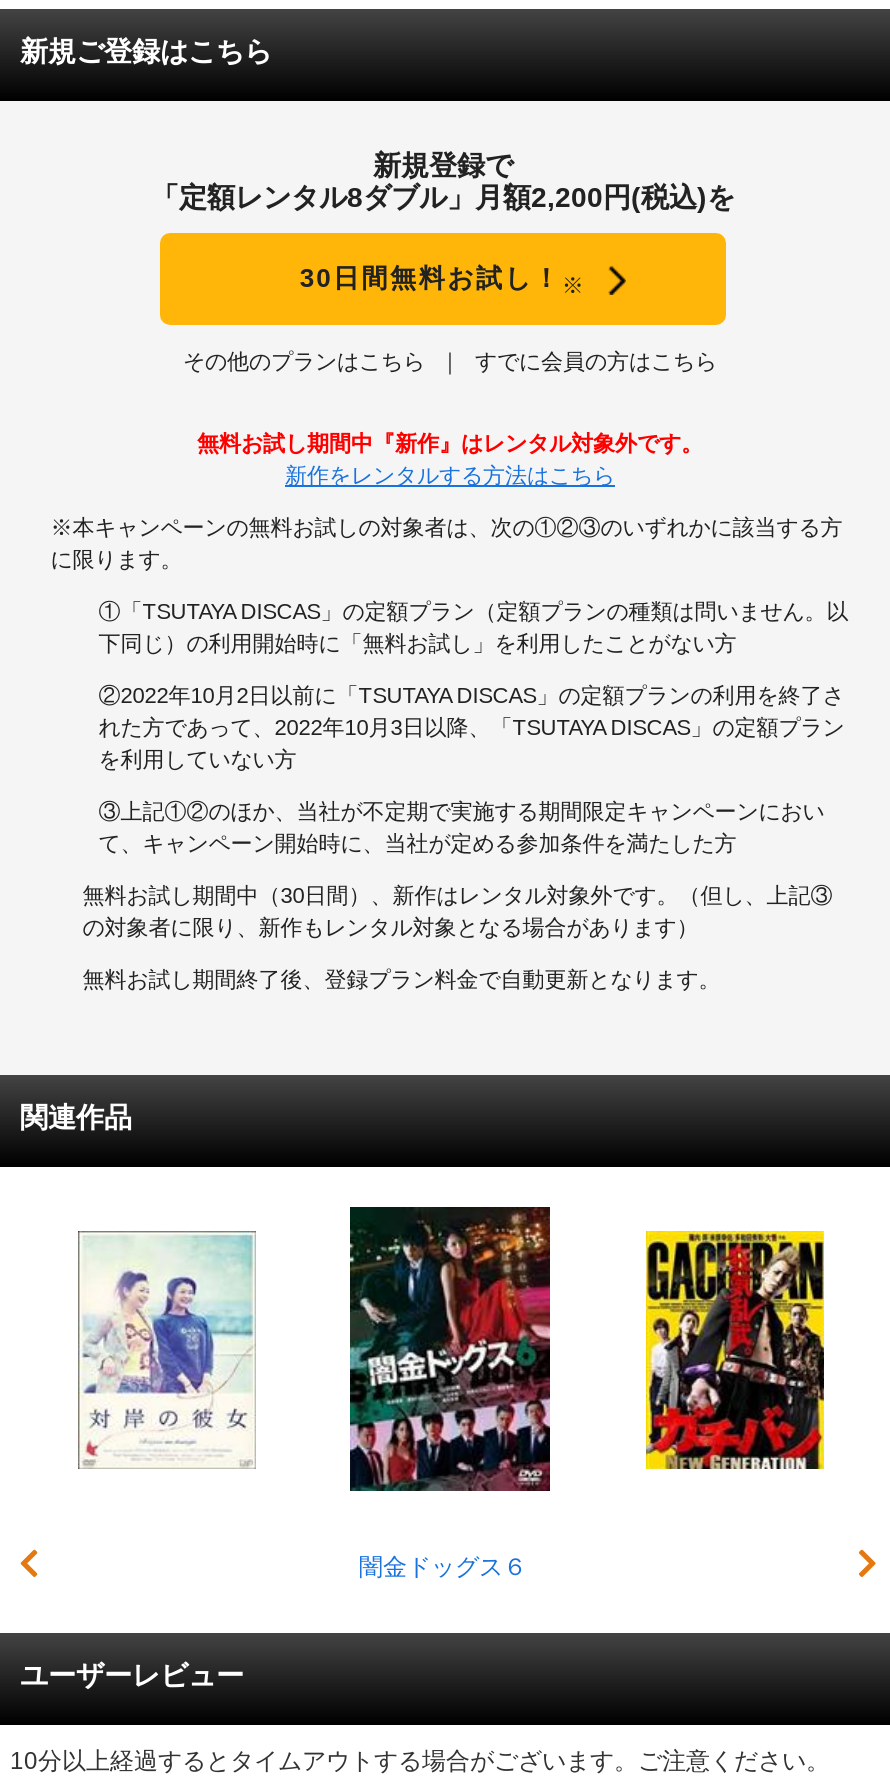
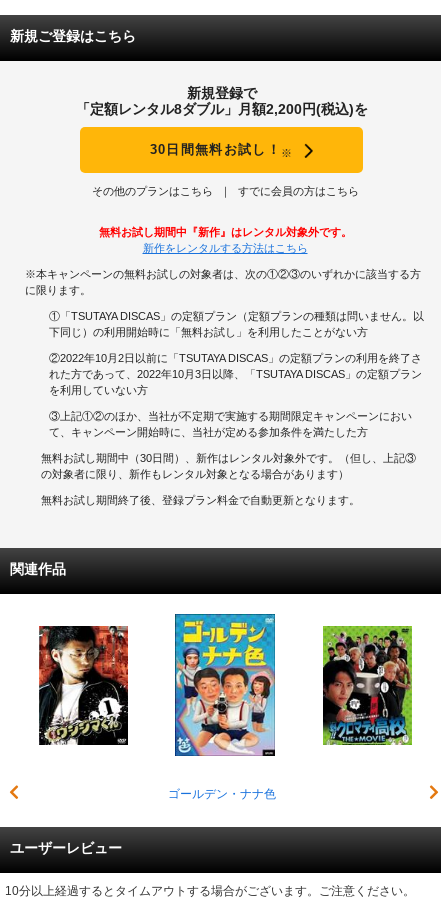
- [image]
- 闇金ドッグス６
+ [image]
+ ゴールデン・ナナ色

- [image]
+ [image]

- [image]
+ [image]
